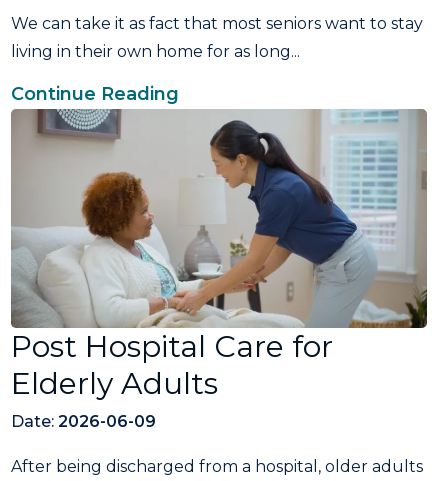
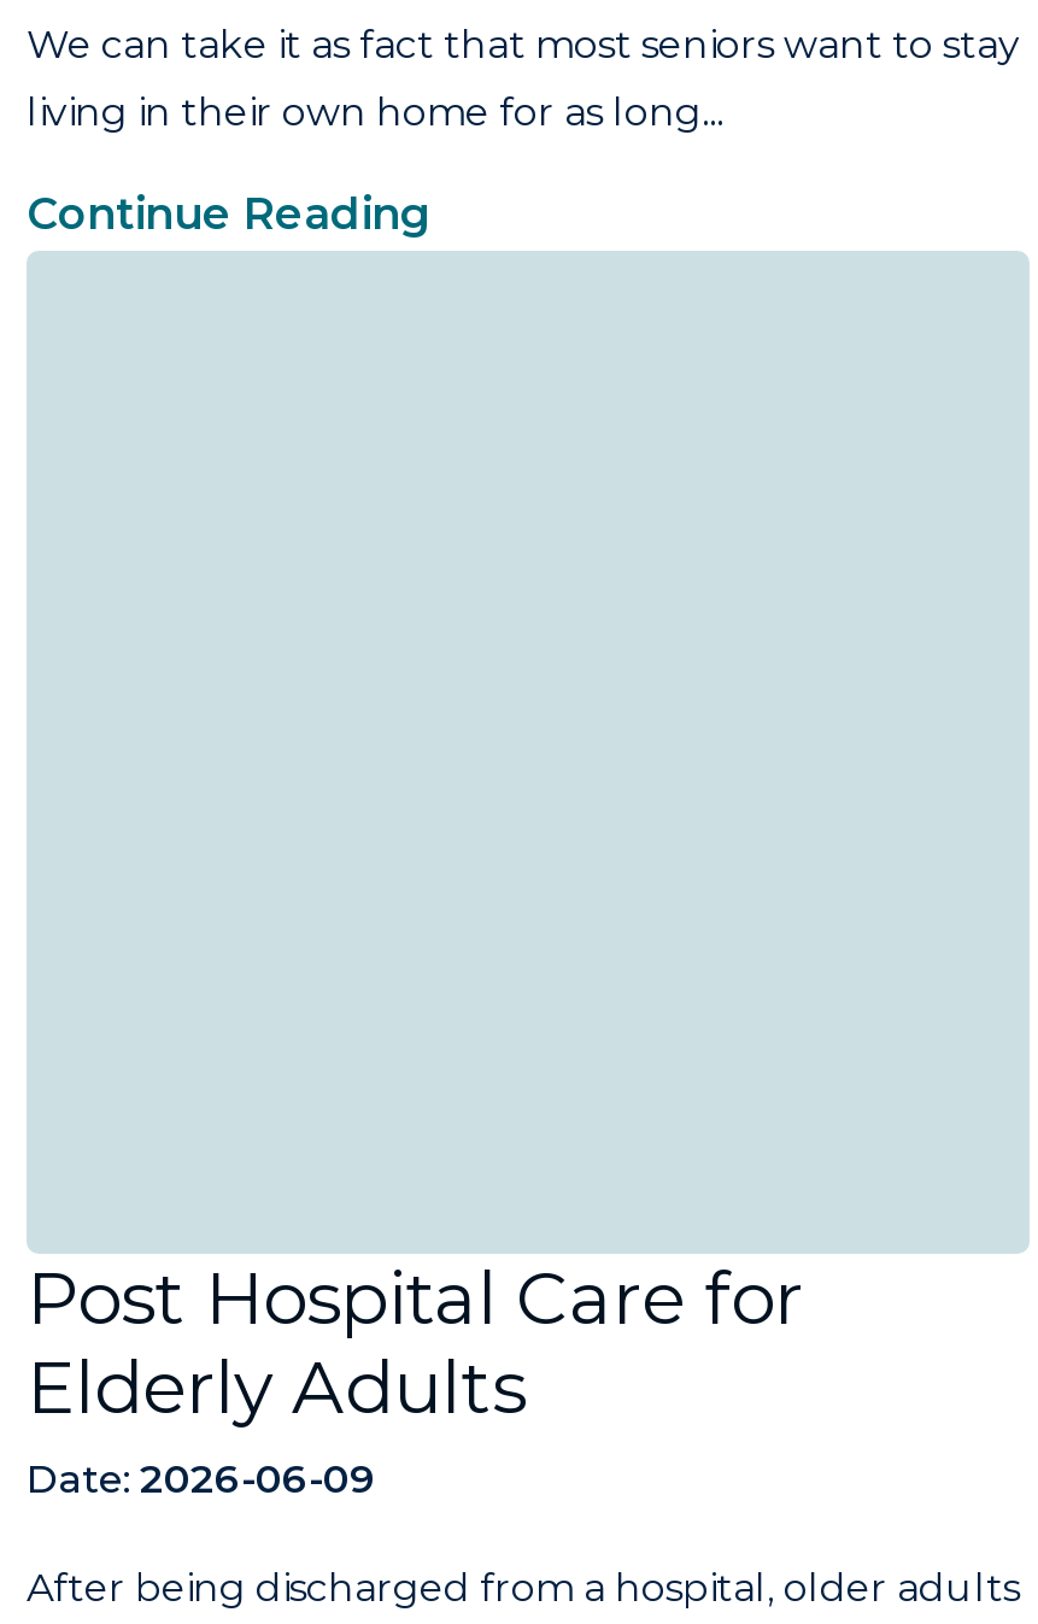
- [image]
